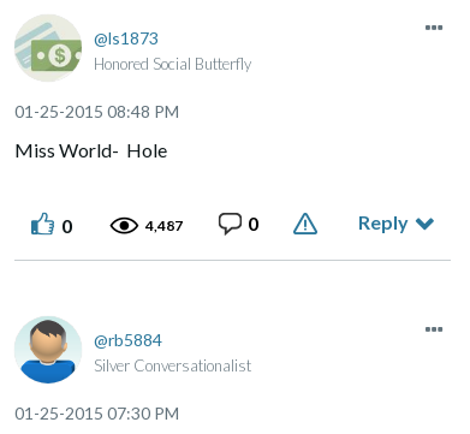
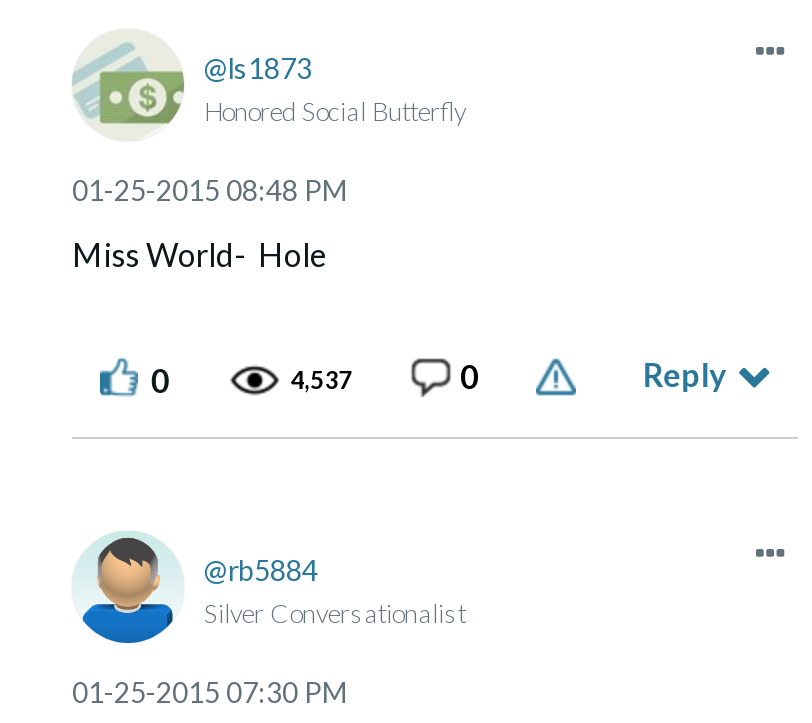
- 4,487
+ 4,537
